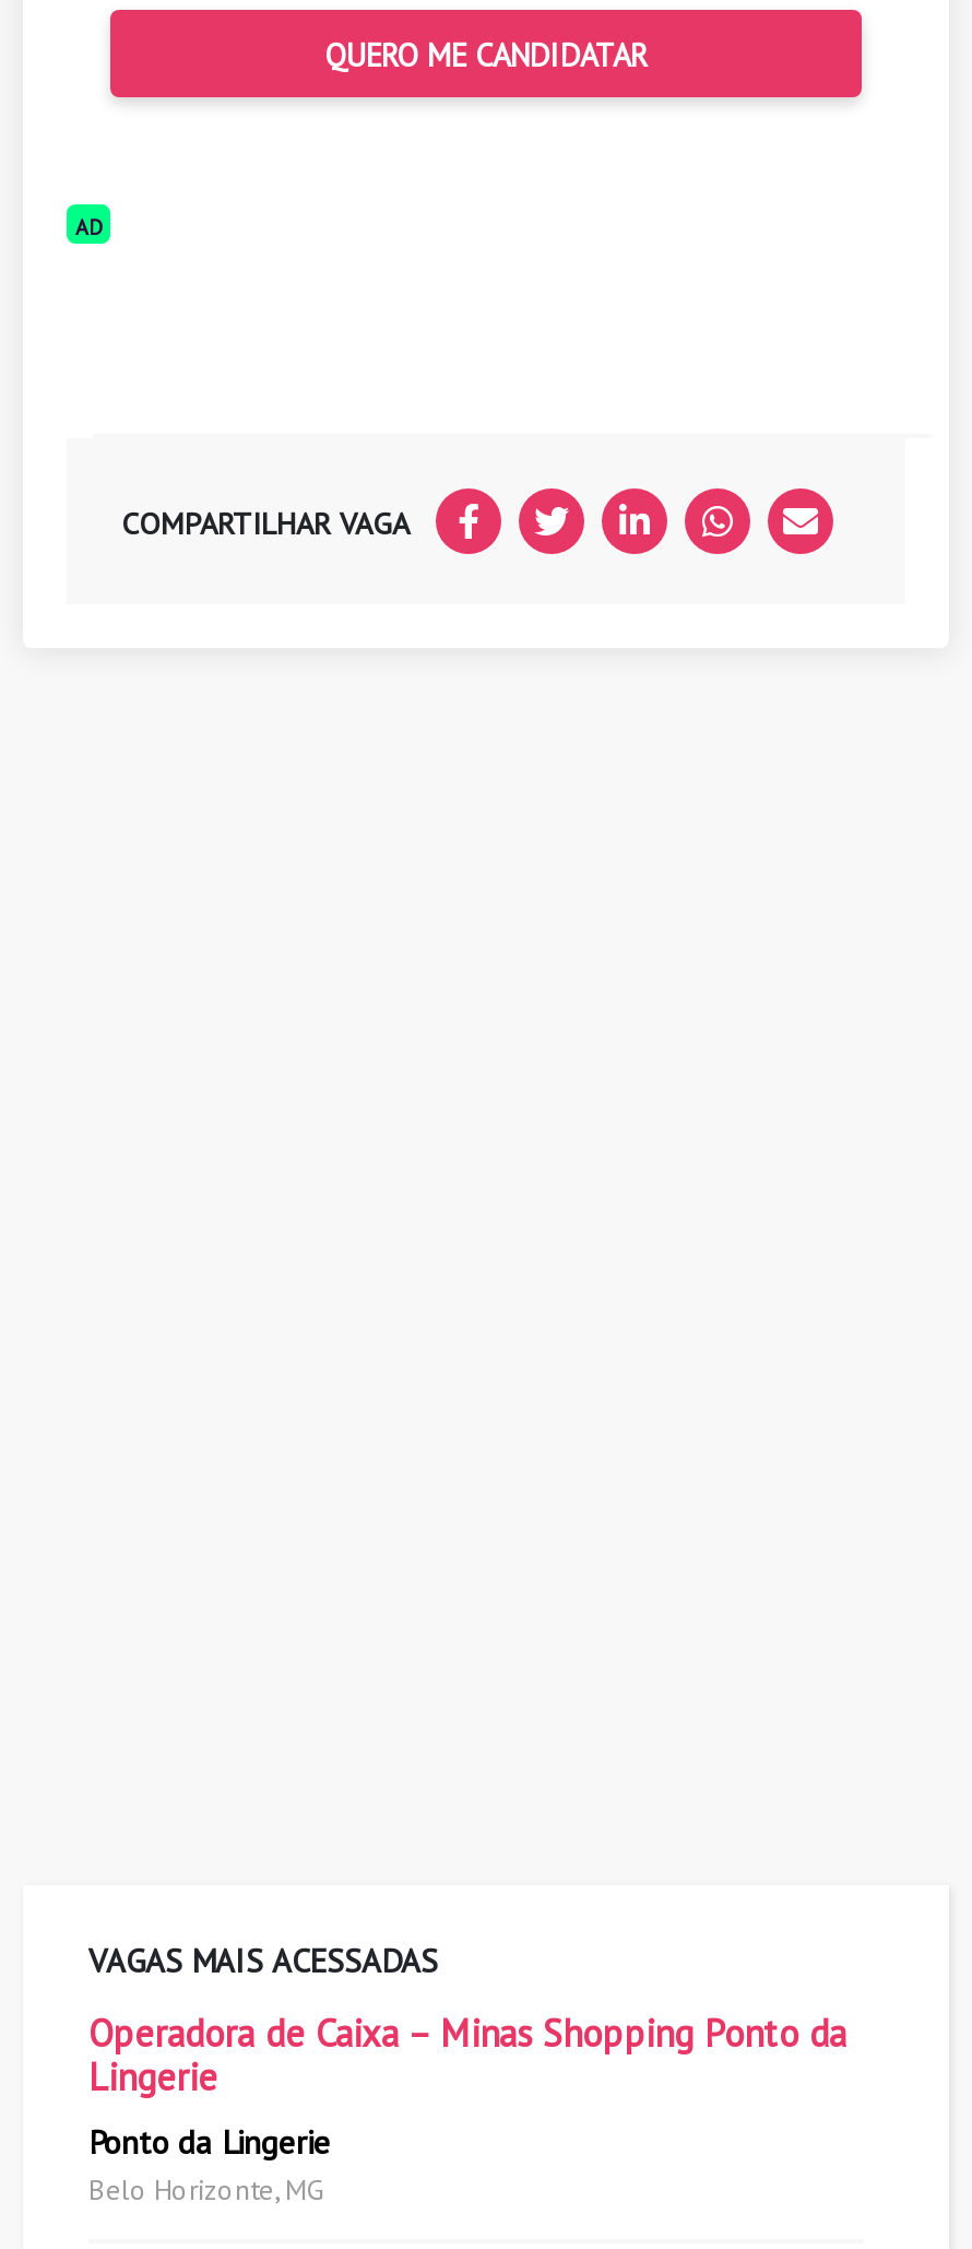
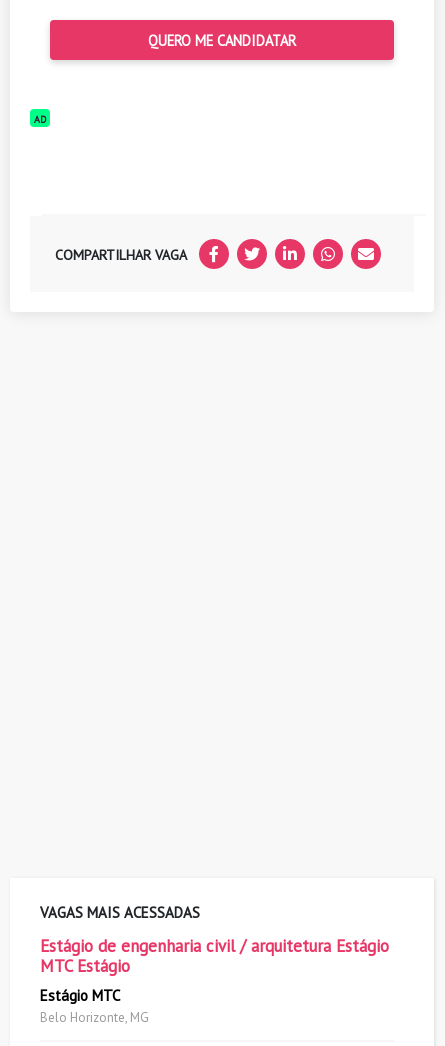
- Operadora de Caixa – Minas Shopping Ponto da
- Lingerie
- Ponto da Lingerie
+ Estágio de engenharia civil / arquitetura Estágio
+ MTC Estágio
+ Estágio MTC
